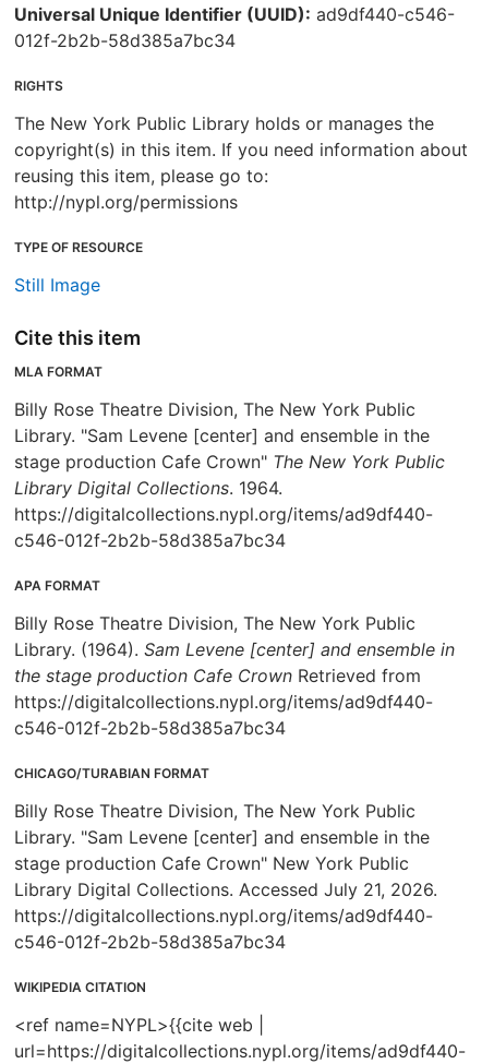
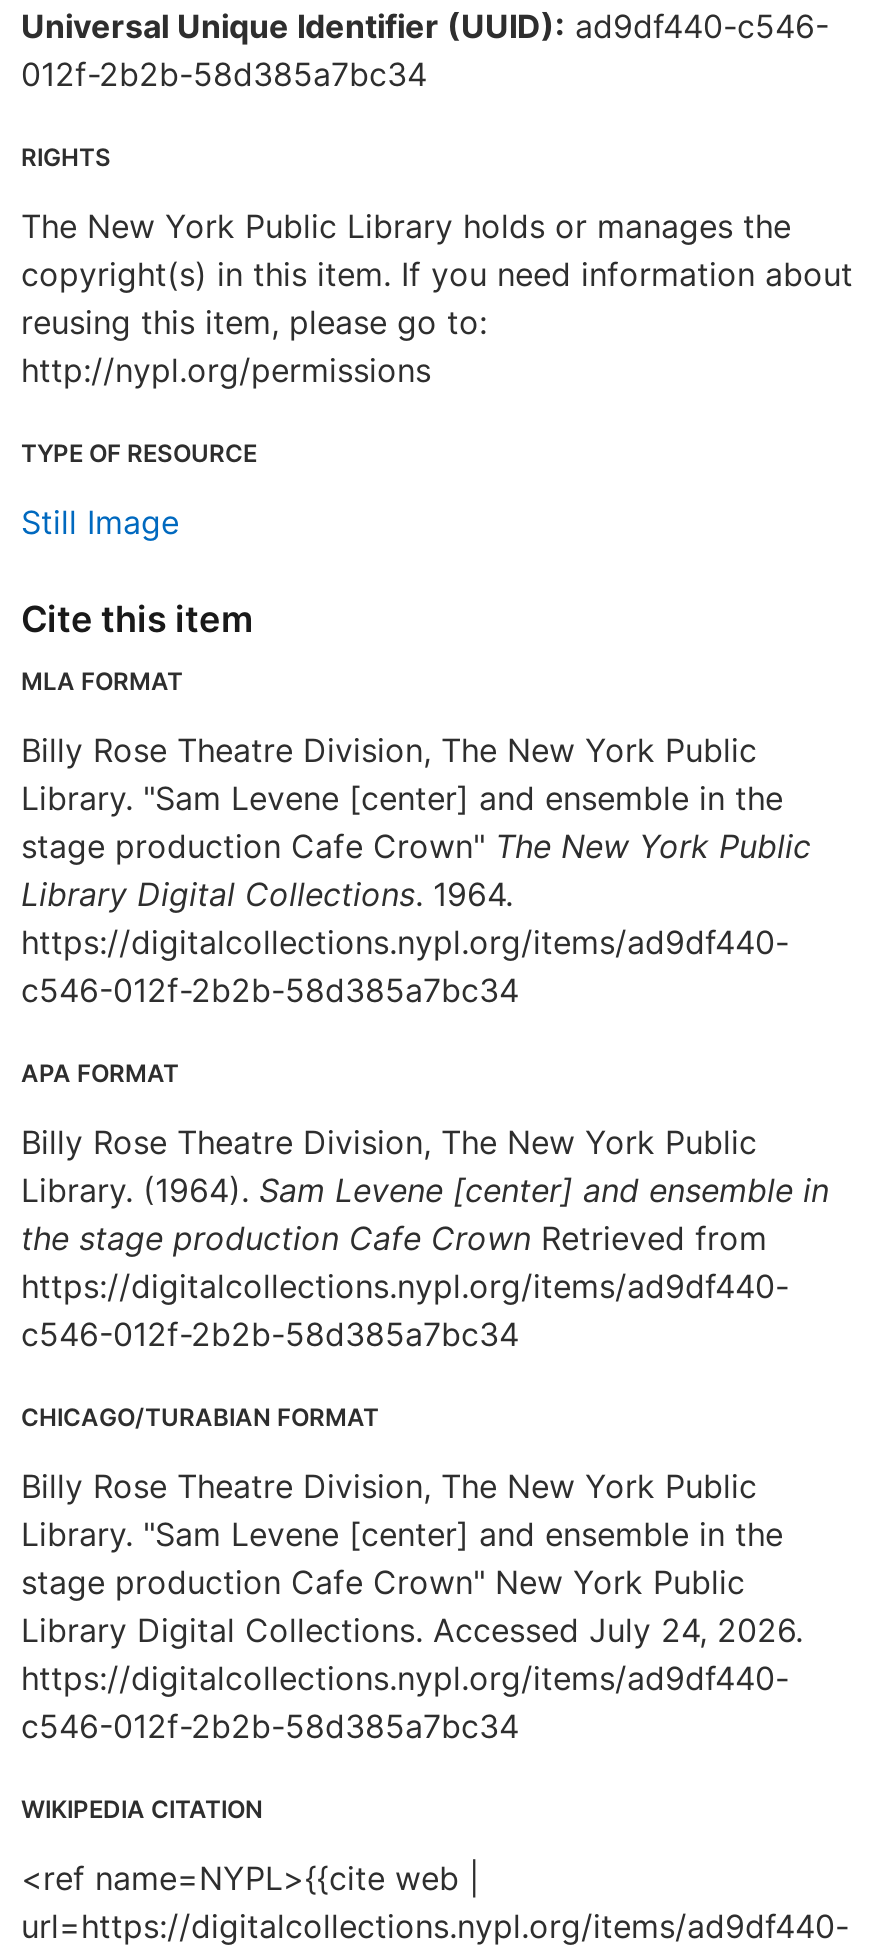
- Library Digital Collections. Accessed July 21, 2026.
+ Library Digital Collections. Accessed July 24, 2026.
